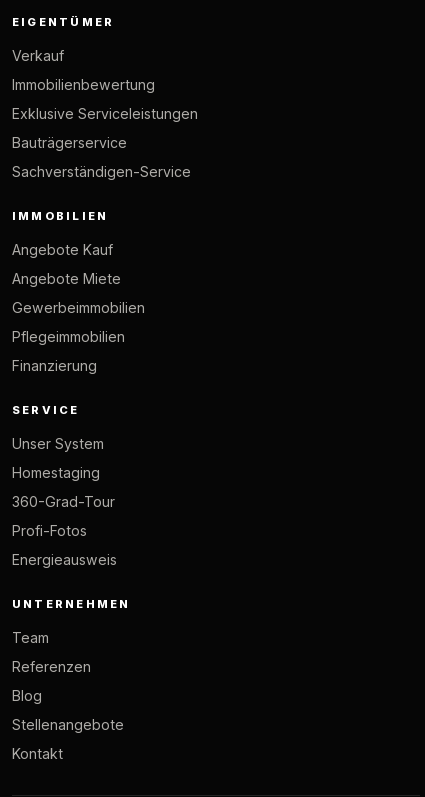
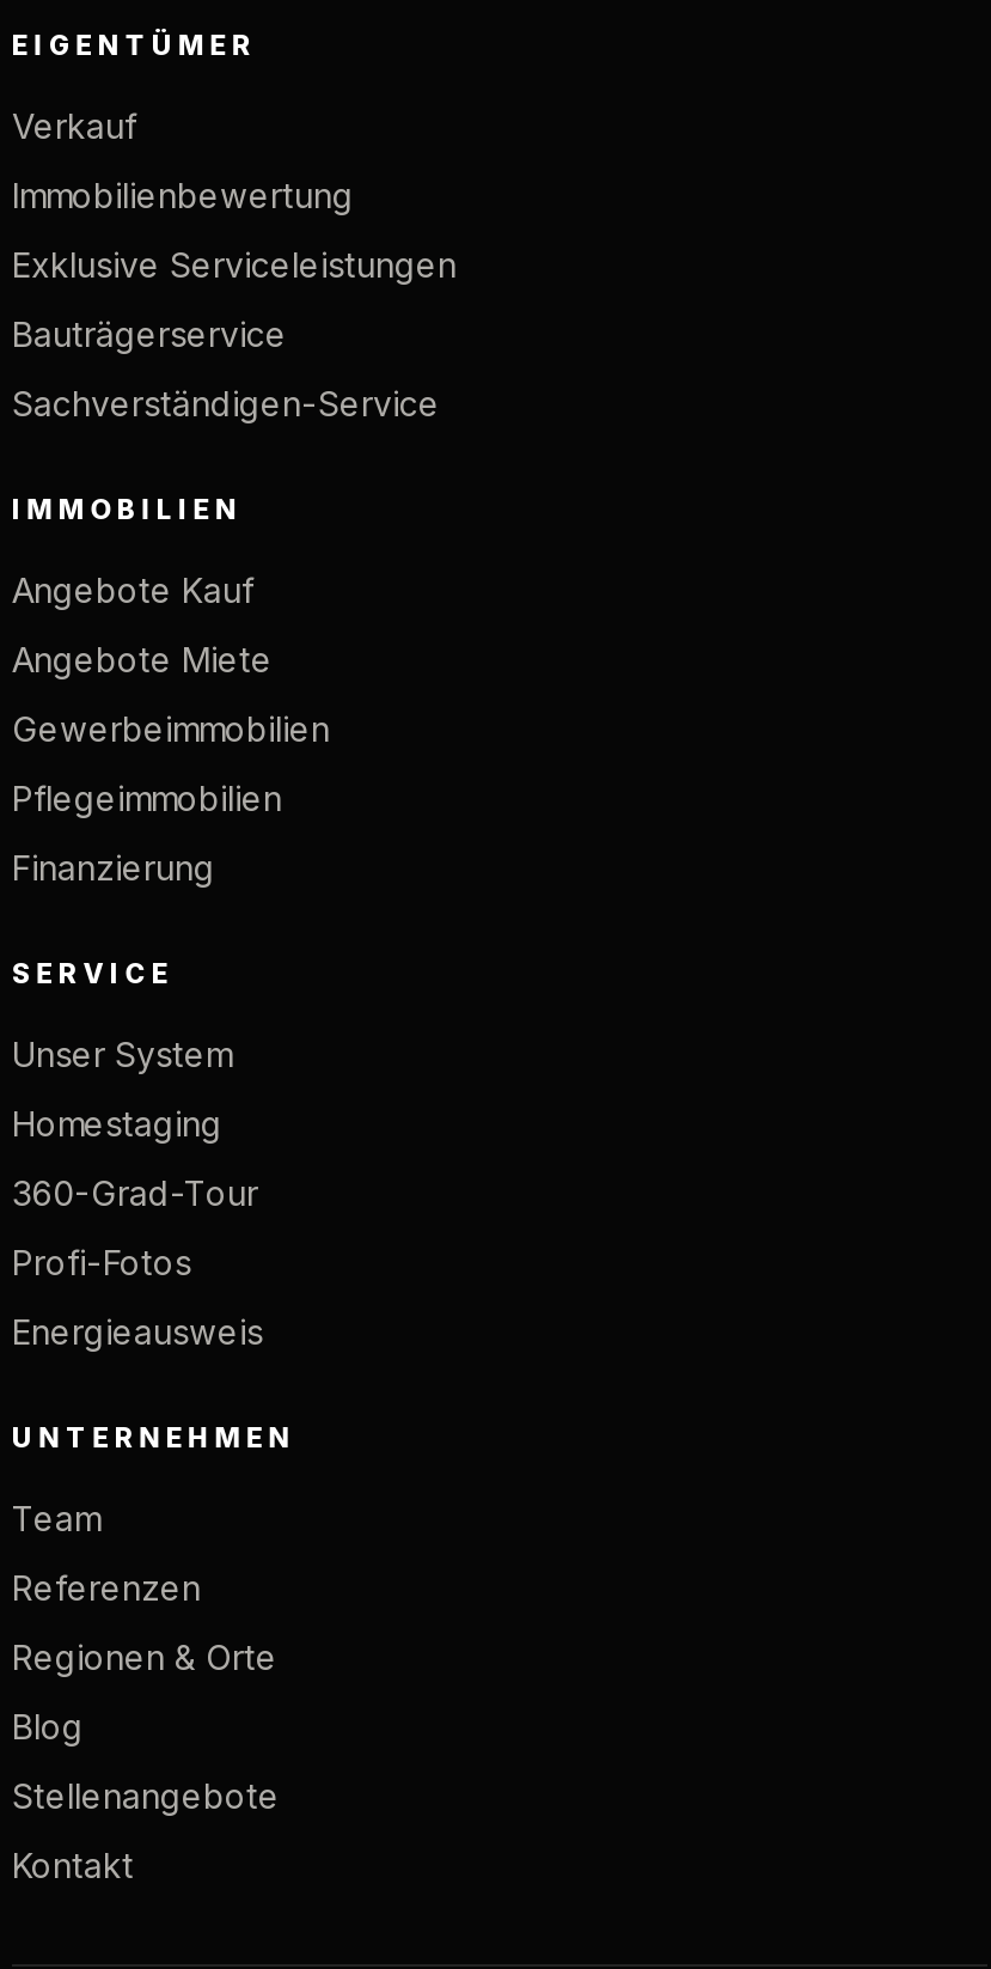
+ Regionen & Orte
